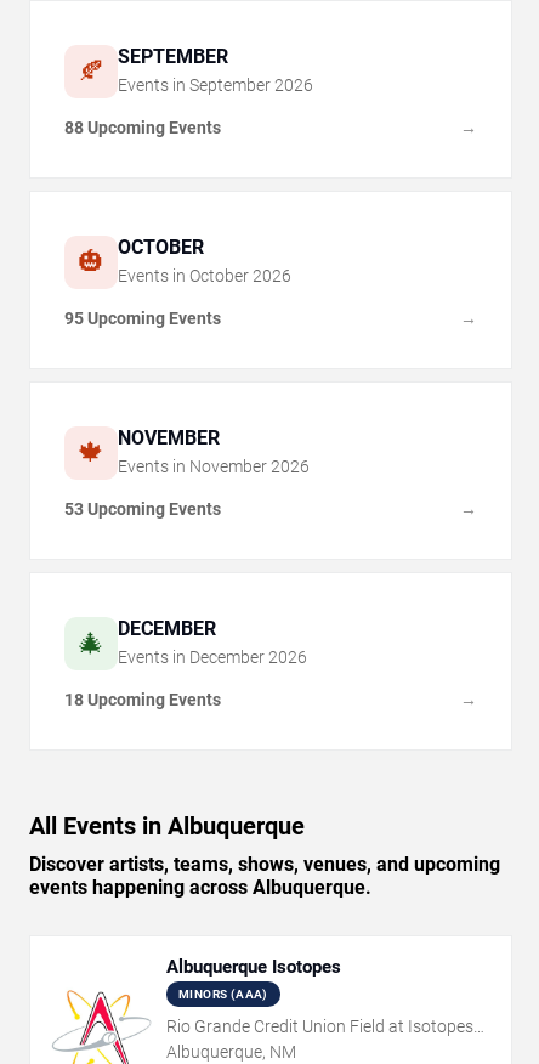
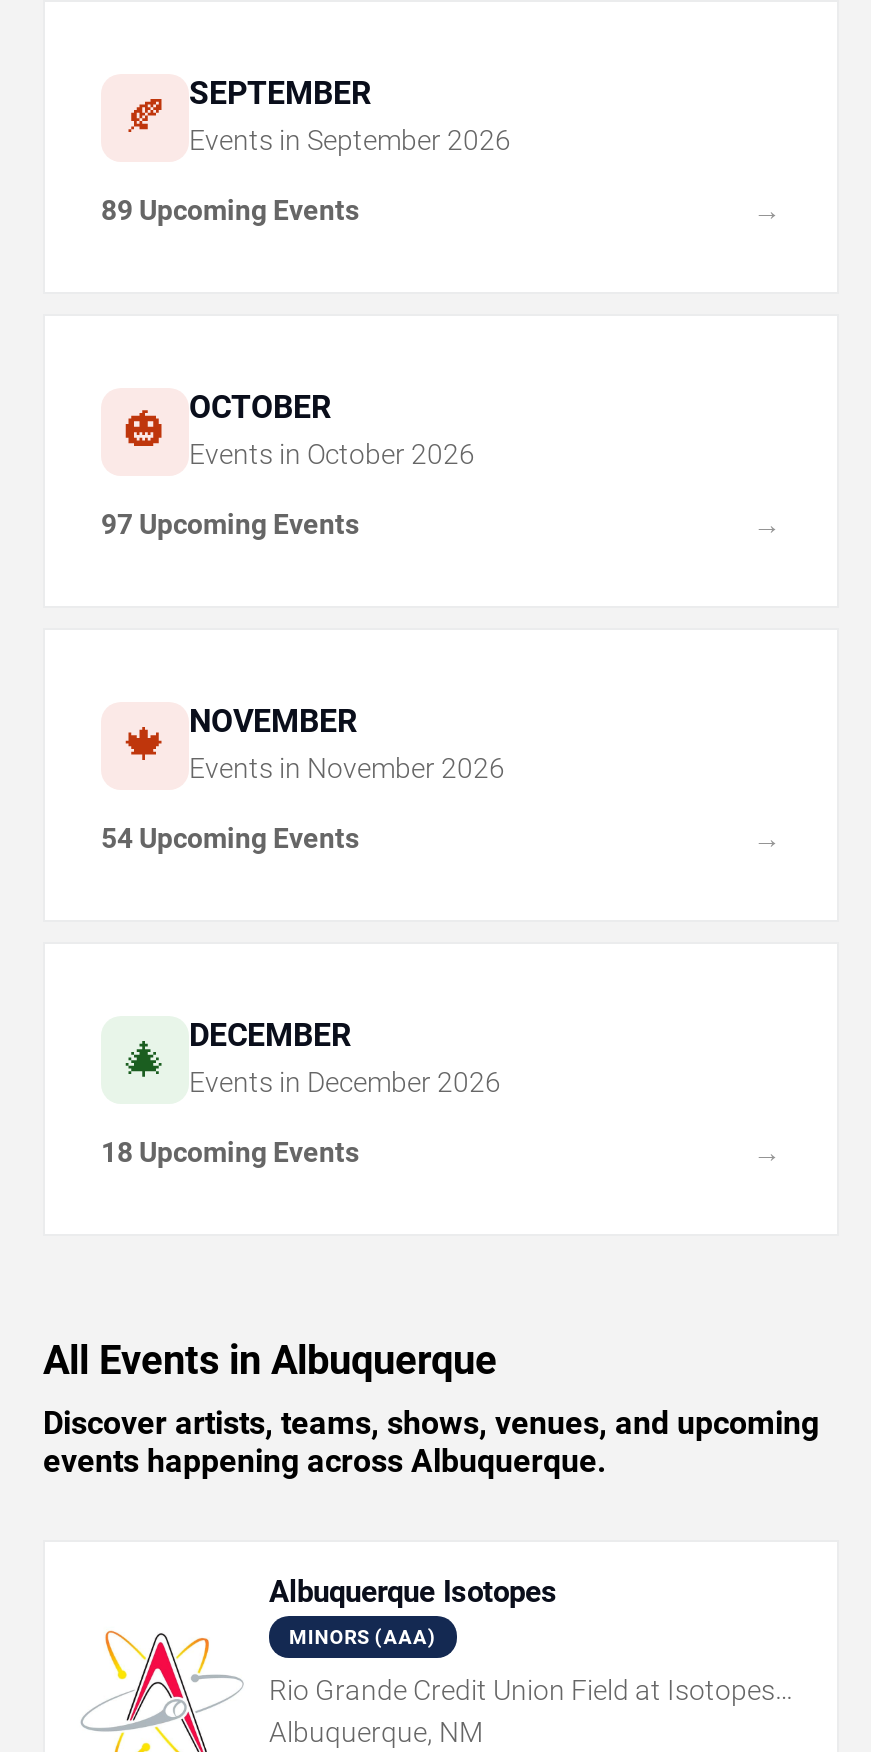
- 88 Upcoming Events
+ 89 Upcoming Events

- 95 Upcoming Events
+ 97 Upcoming Events

- 53 Upcoming Events
+ 54 Upcoming Events
